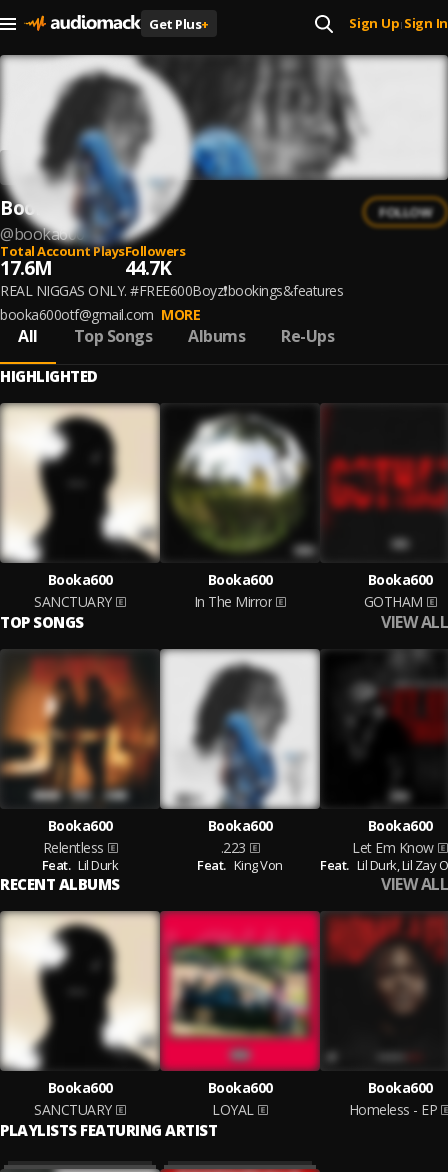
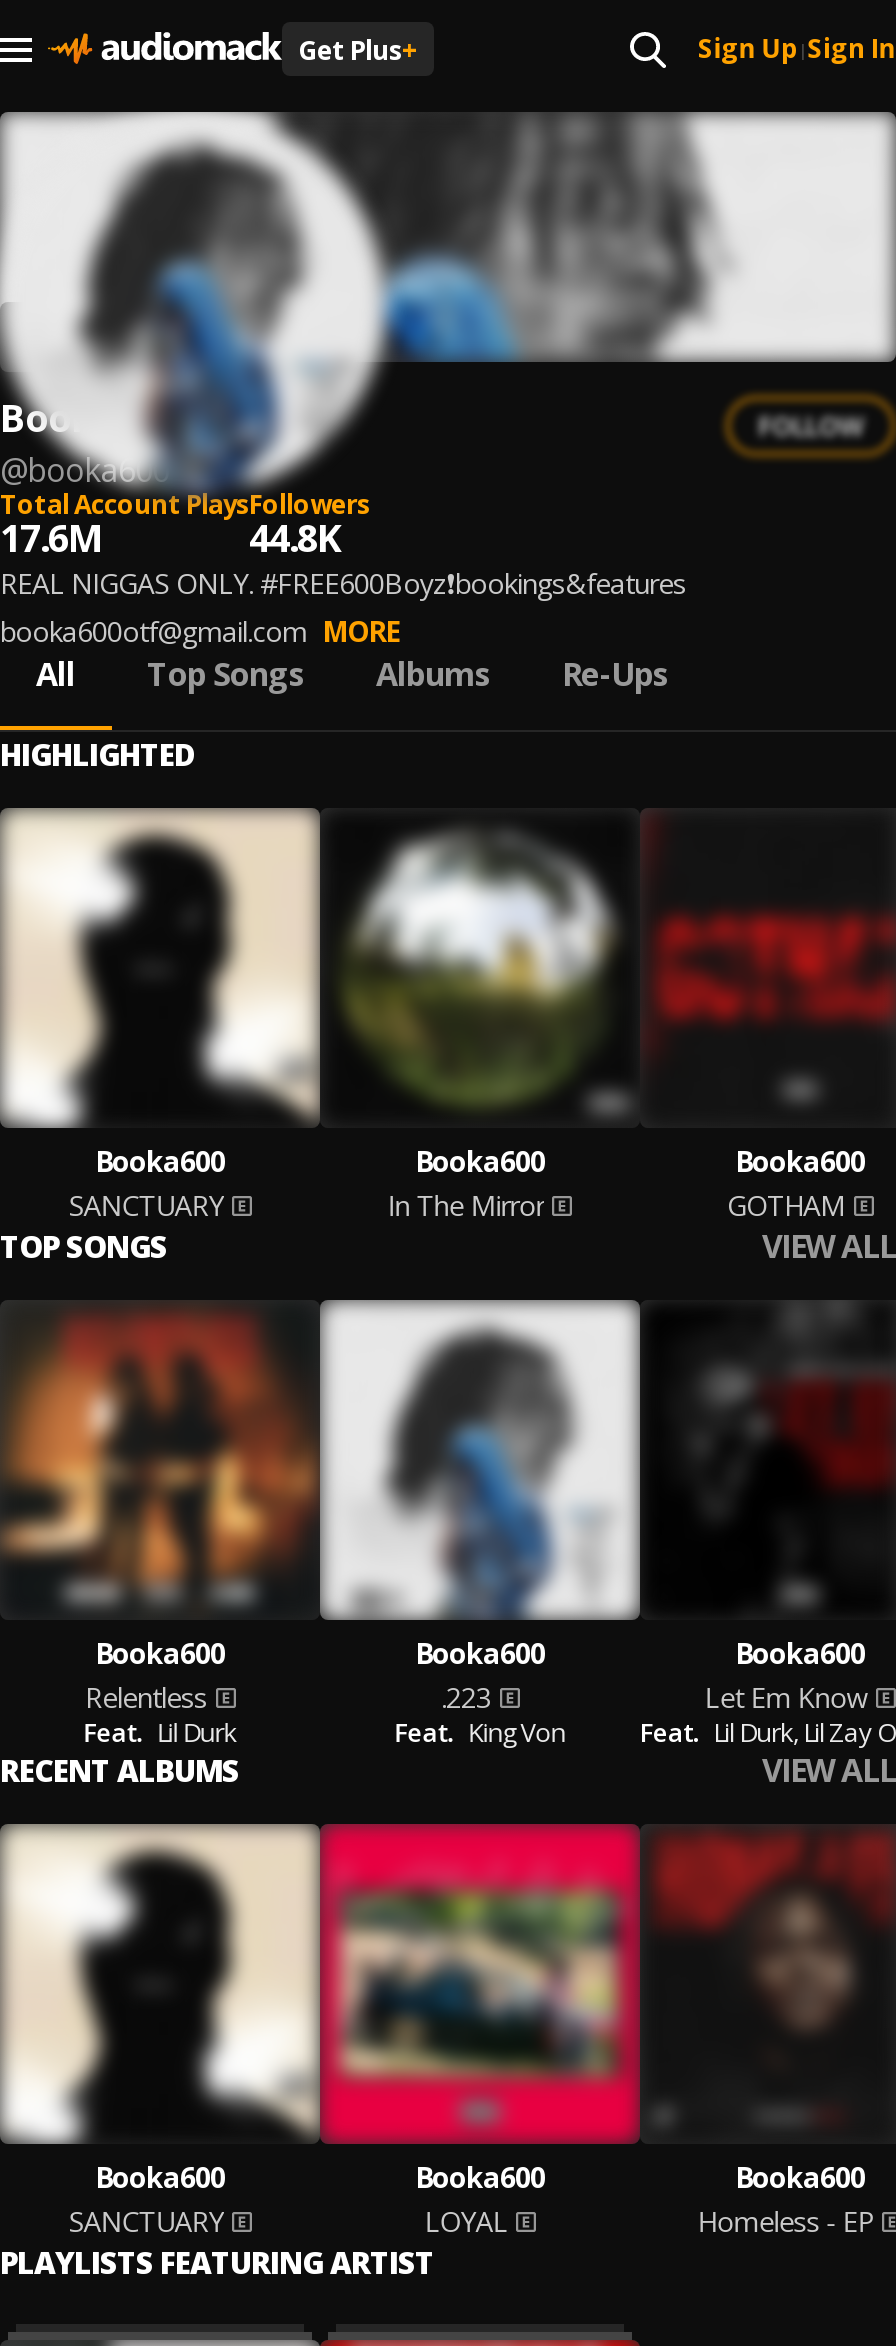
- 44.7K
+ 44.8K
